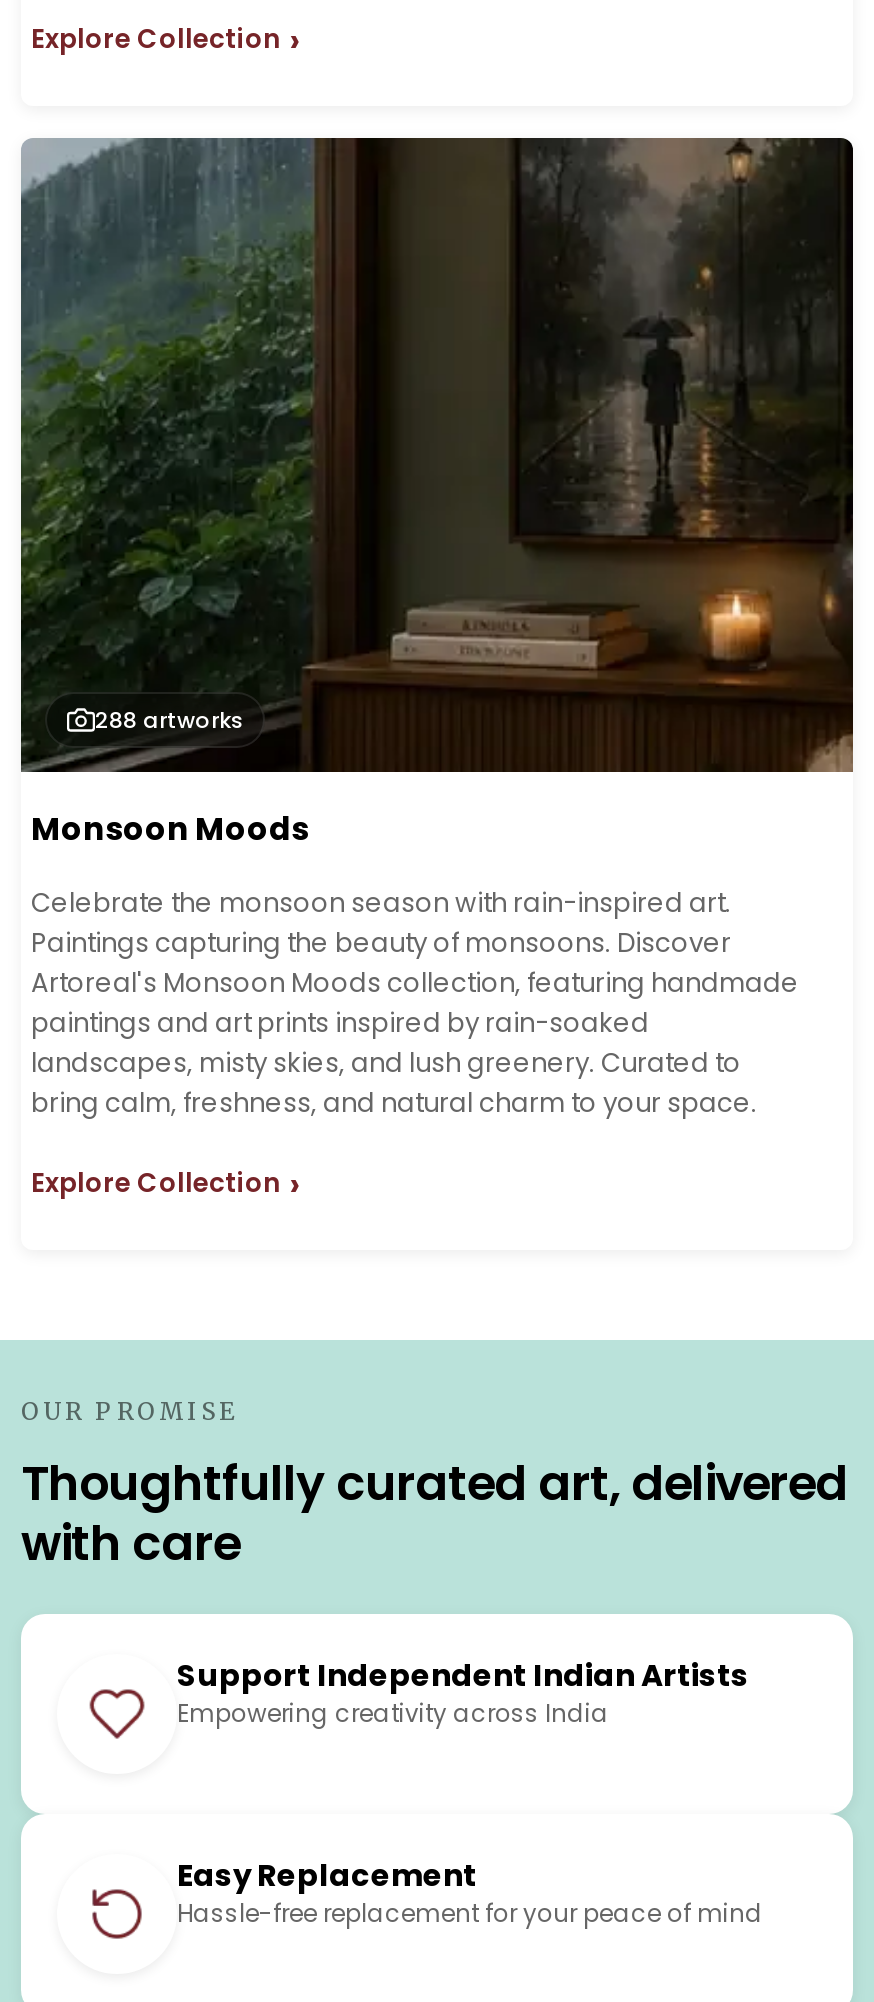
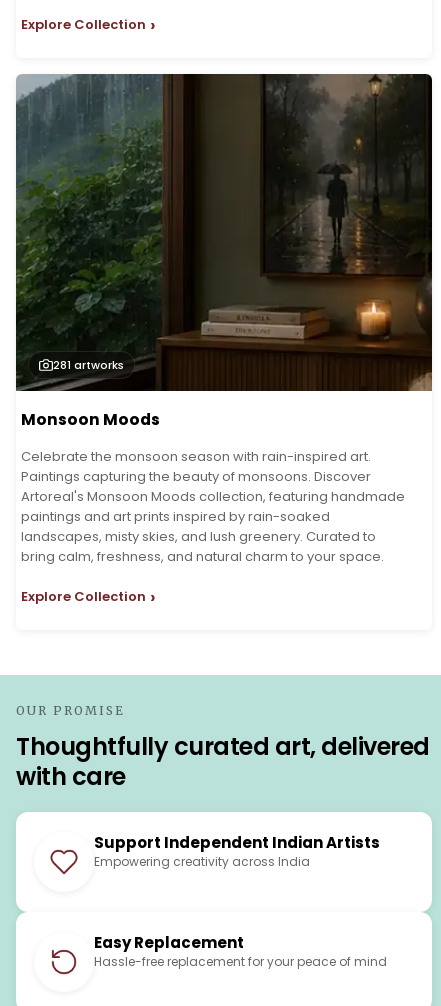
- 288 artworks
+ 281 artworks
